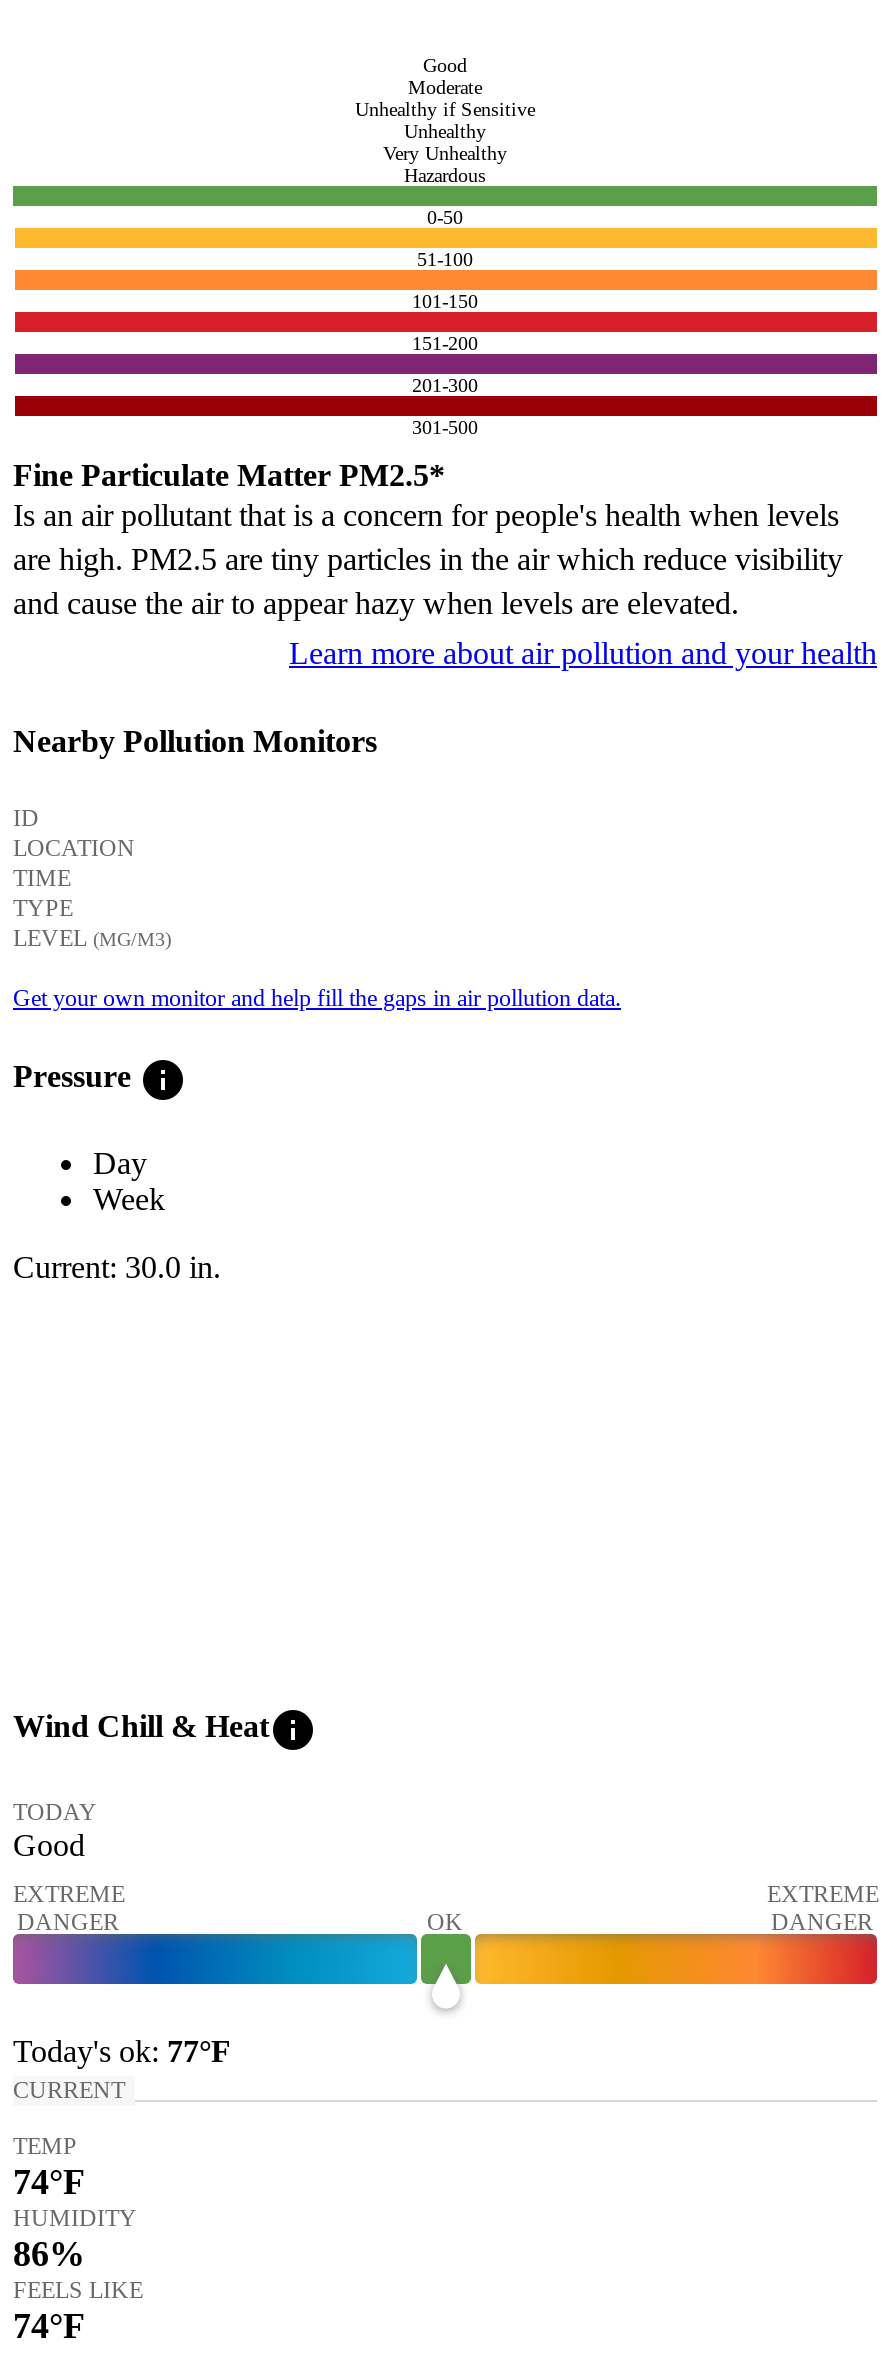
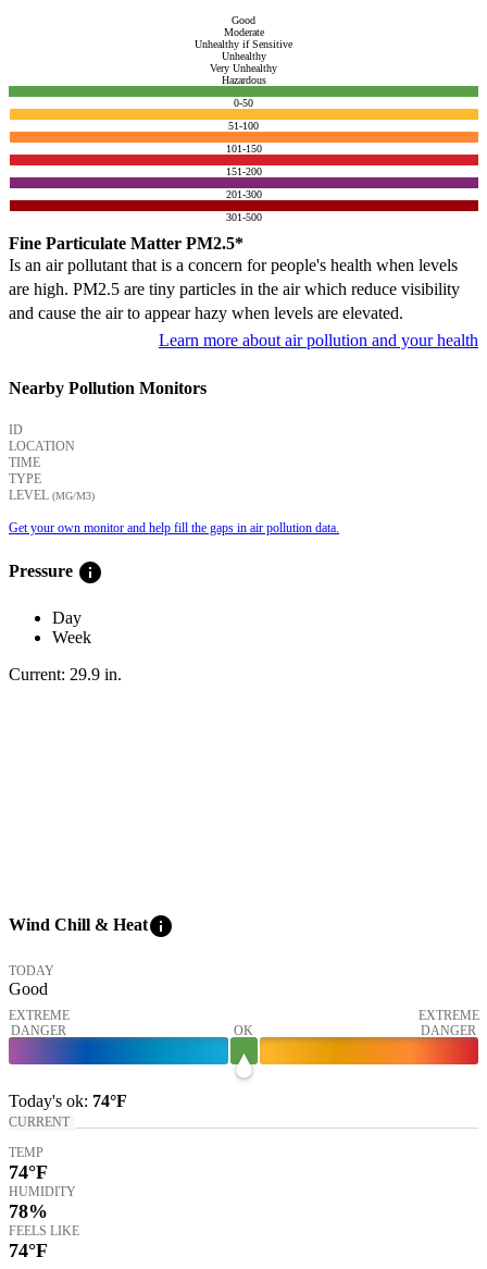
- Current: 30.0 in.
+ Current: 29.9 in.

- Today's ok: 77°F
+ Today's ok: 74°F

- 86%
+ 78%
